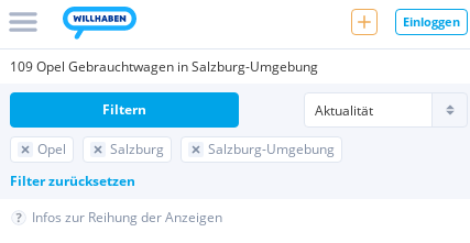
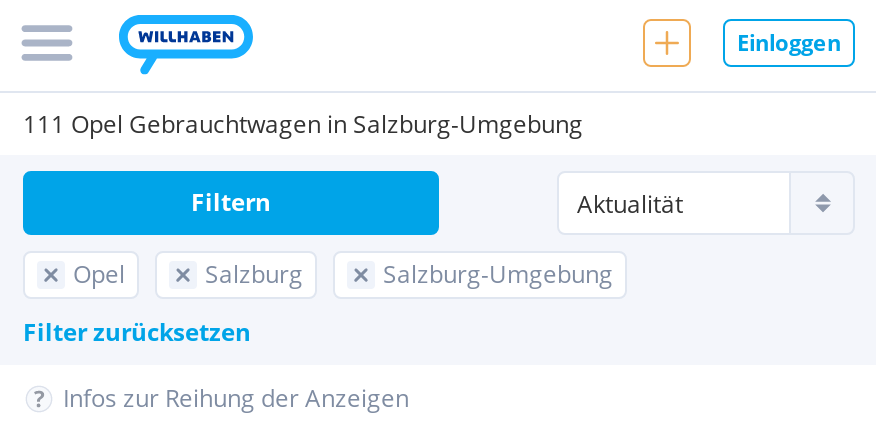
- 109 Opel Gebrauchtwagen in Salzburg-Umgebung
+ 111 Opel Gebrauchtwagen in Salzburg-Umgebung
